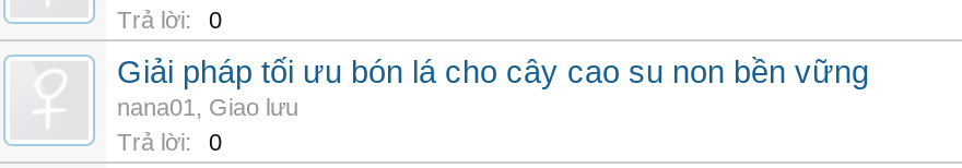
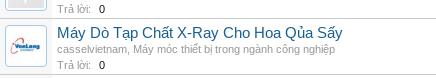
+ [image]

- Giải pháp tối ưu bón lá cho cây cao su non bền vững
- nana01, Giao lưu
+ Máy Dò Tạp Chất X-Ray Cho Hoa Qủa Sấy
+ casselvietnam, Máy móc thiết bị trong ngành công nghiệp
